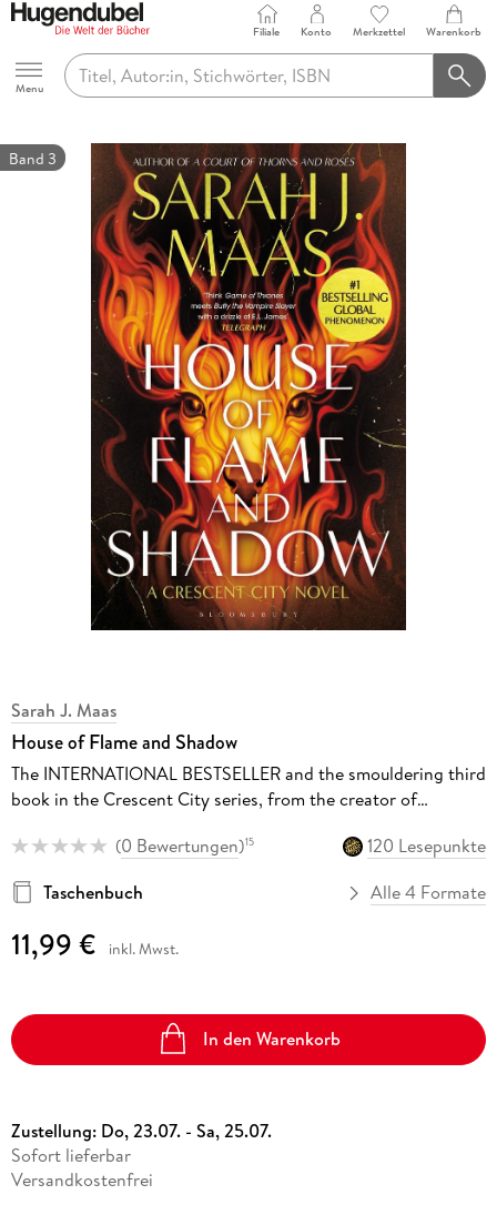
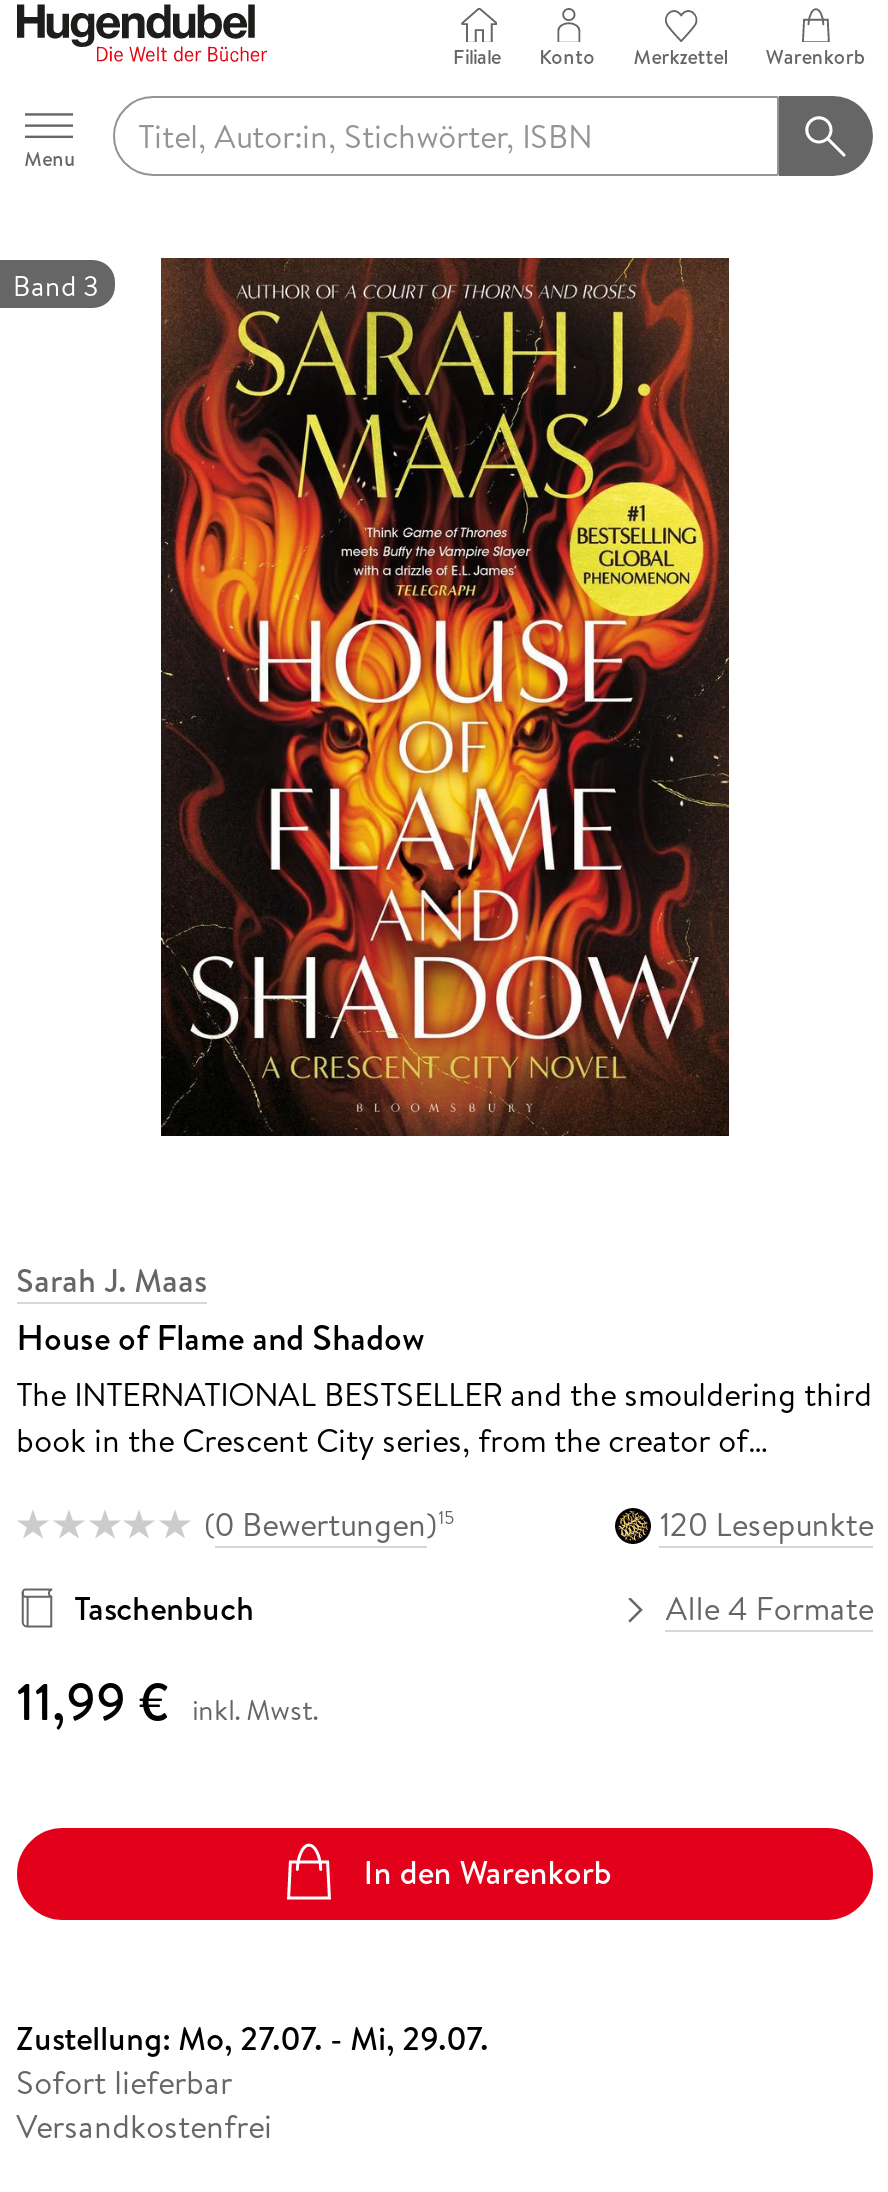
- Zustellung: Do, 23.07. - Sa, 25.07.
+ Zustellung: Mo, 27.07. - Mi, 29.07.
